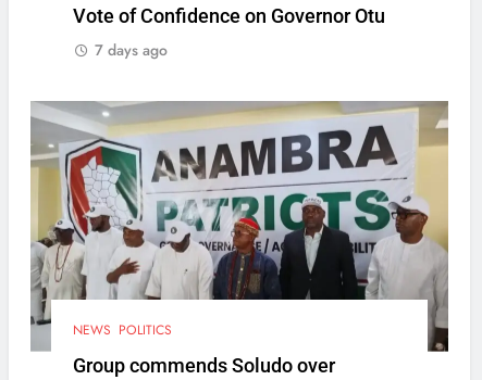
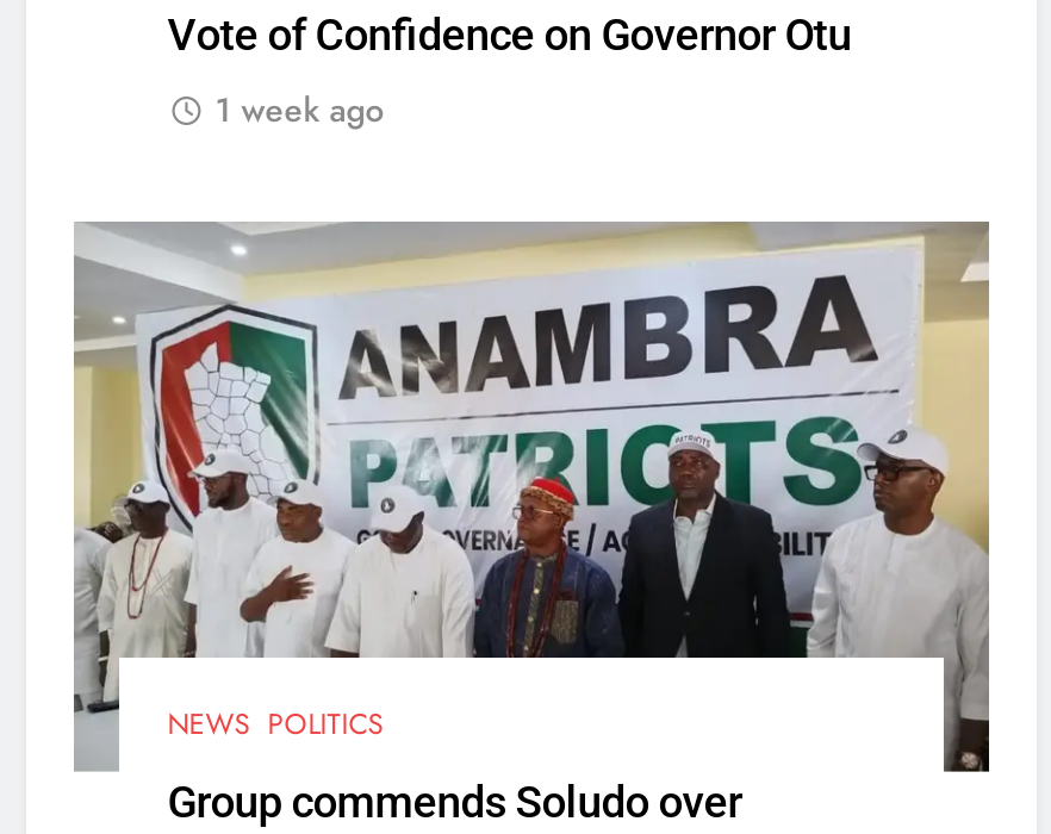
- 7 days ago
+ 1 week ago
